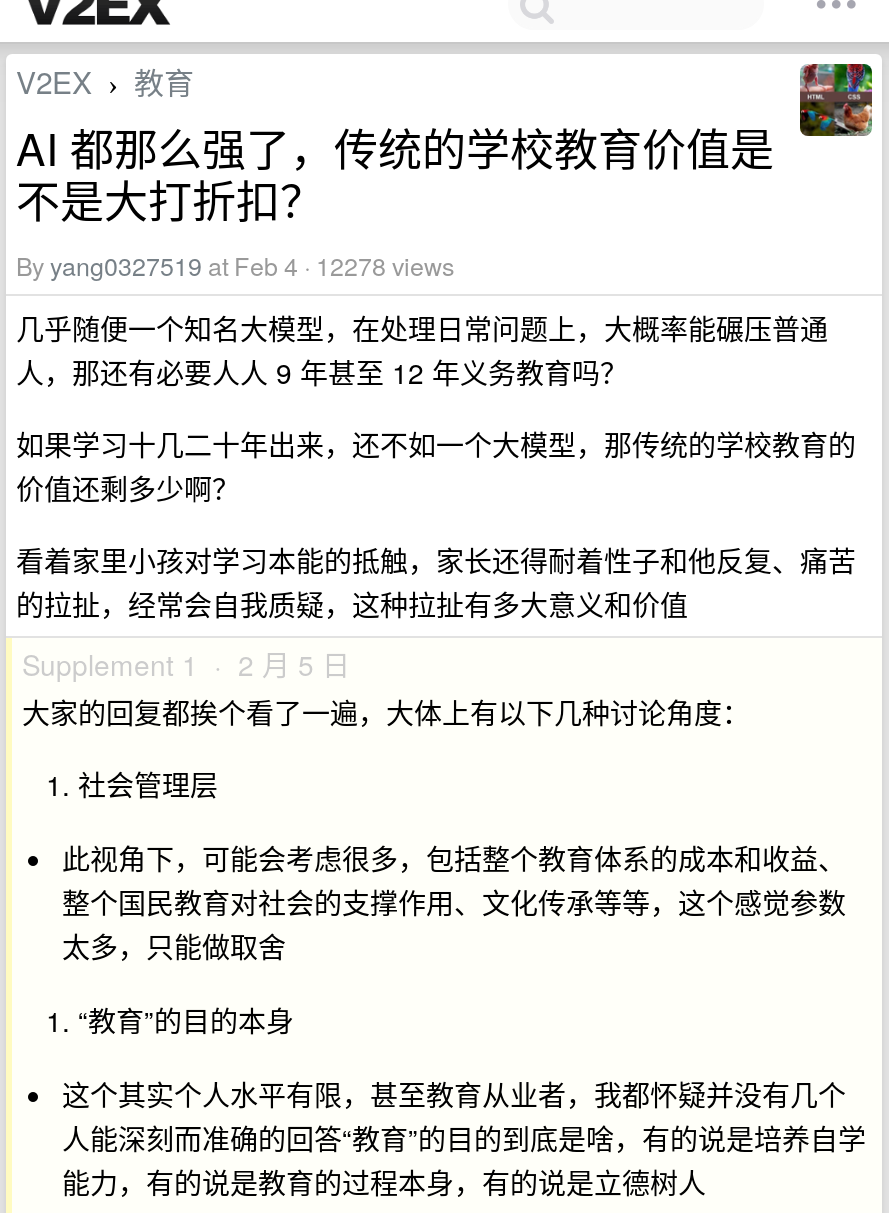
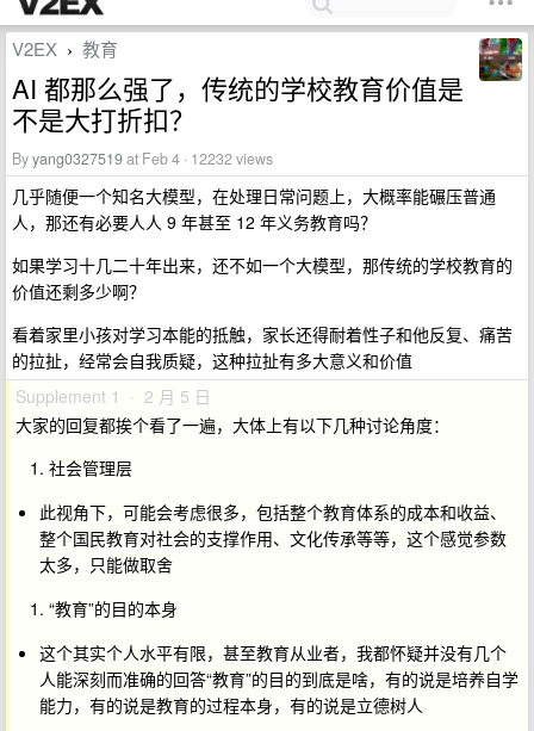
- By yang0327519 at Feb 4 · 12278 views
+ By yang0327519 at Feb 4 · 12232 views
